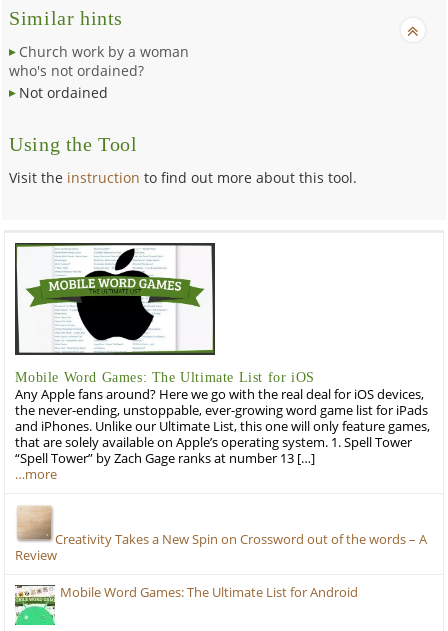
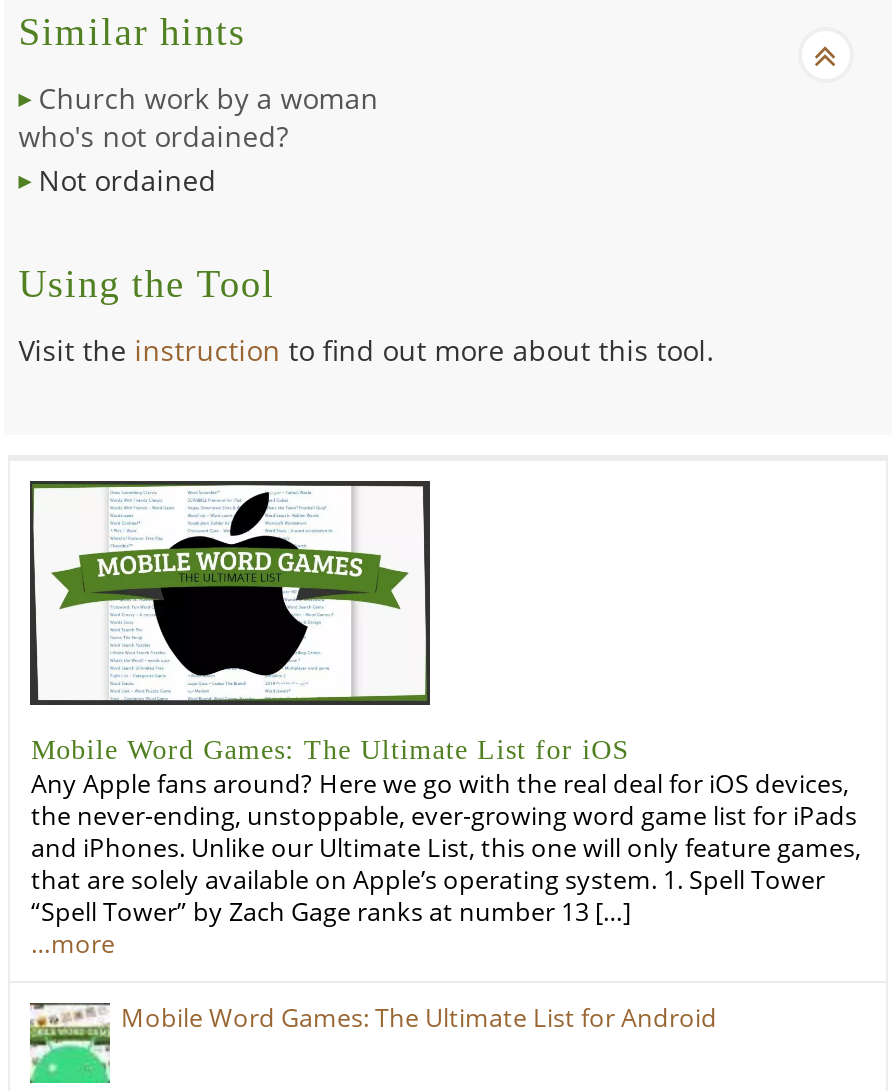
- [image]
- Creativity Takes a New Spin on Crossword out of the words – A
- Review
